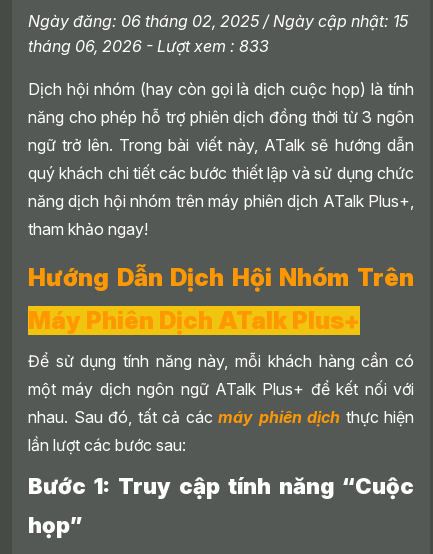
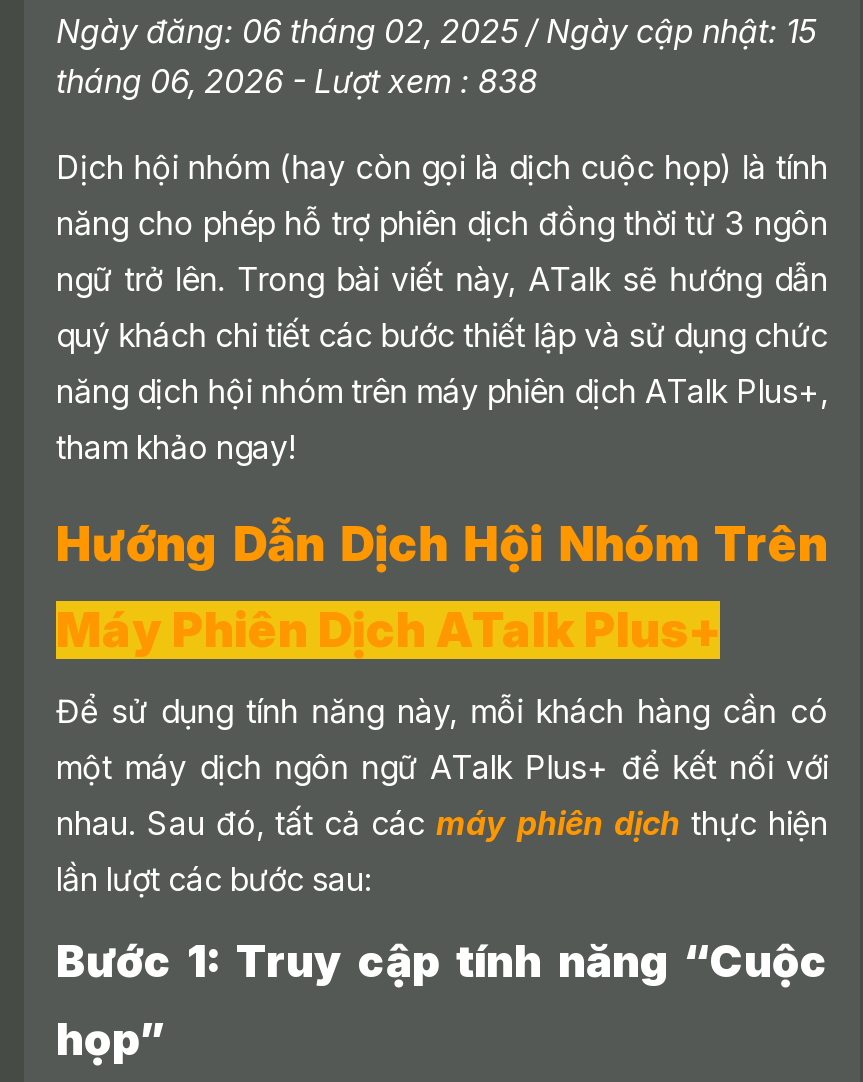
- tháng 06, 2026 - Lượt xem : 833
+ tháng 06, 2026 - Lượt xem : 838
